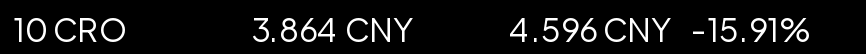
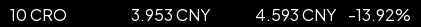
- 3.864 CNY
+ 3.953 CNY

- 4.596 CNY -15.91%
+ 4.593 CNY -13.92%
